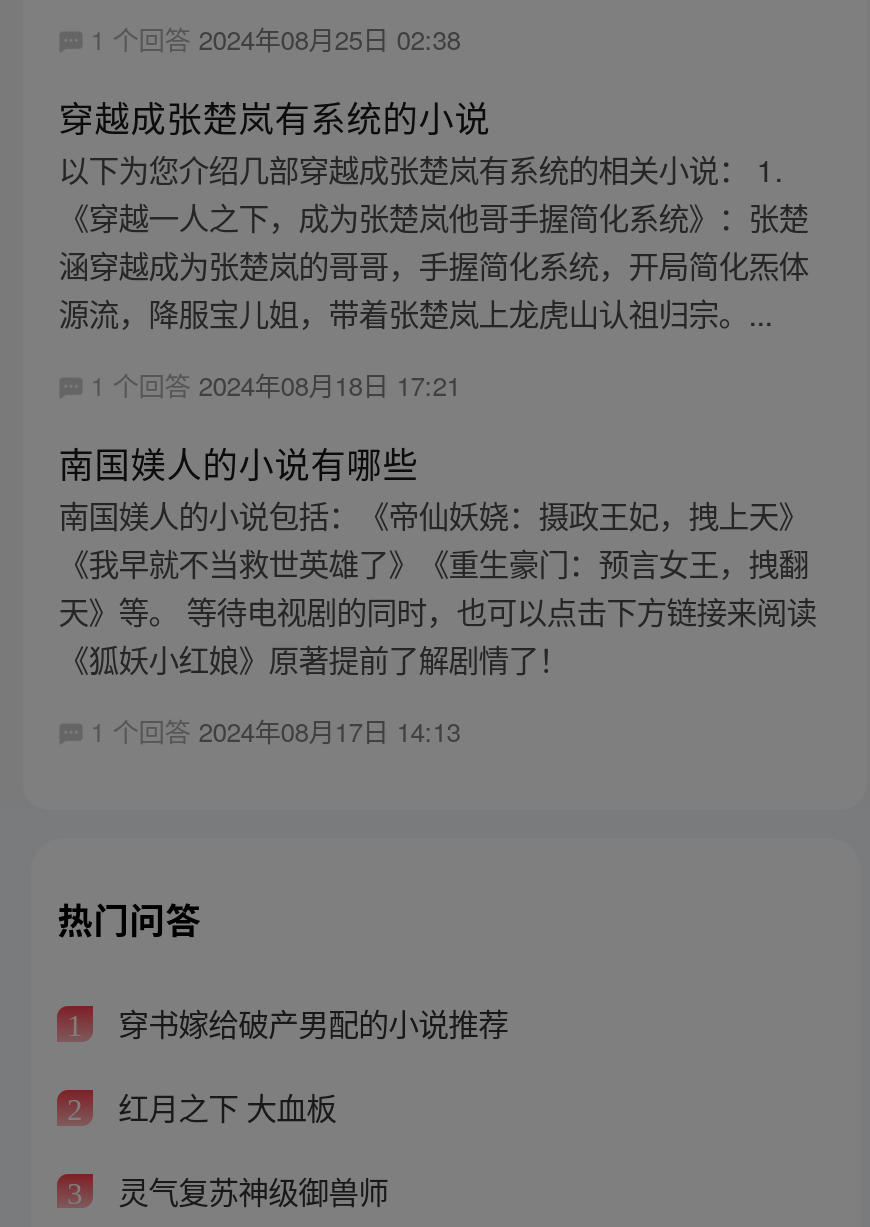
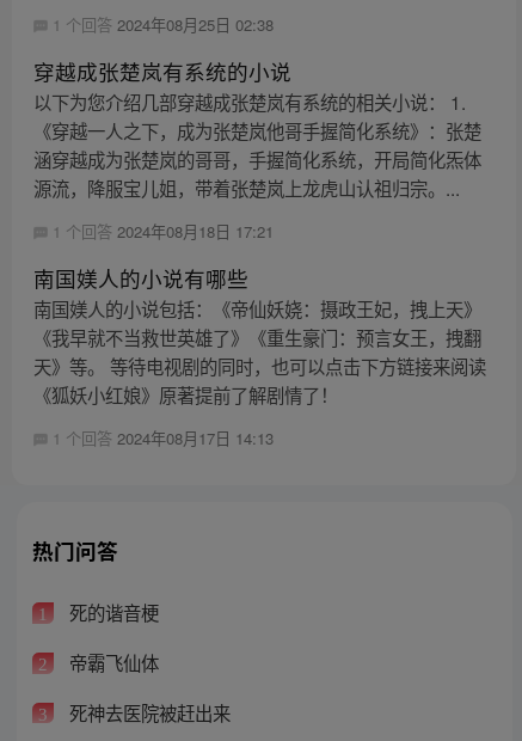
- 穿书嫁给破产男配的小说推荐
+ 死的谐音梗

- 红月之下 大血板
+ 帝霸飞仙体

- 灵气复苏神级御兽师
+ 死神去医院被赶出来
